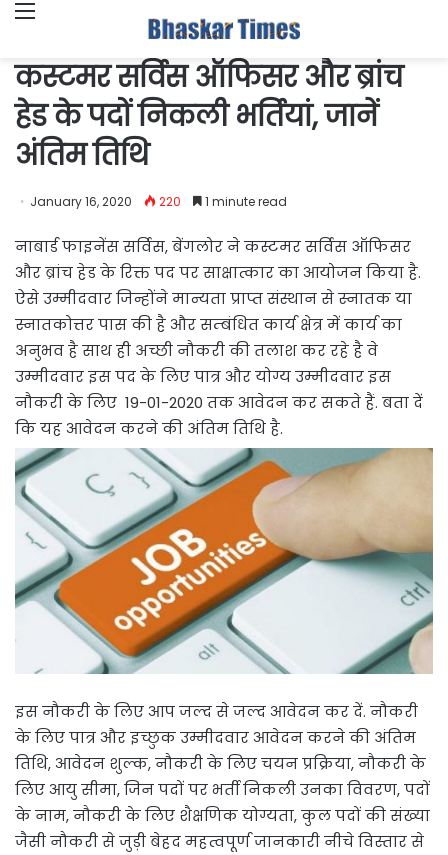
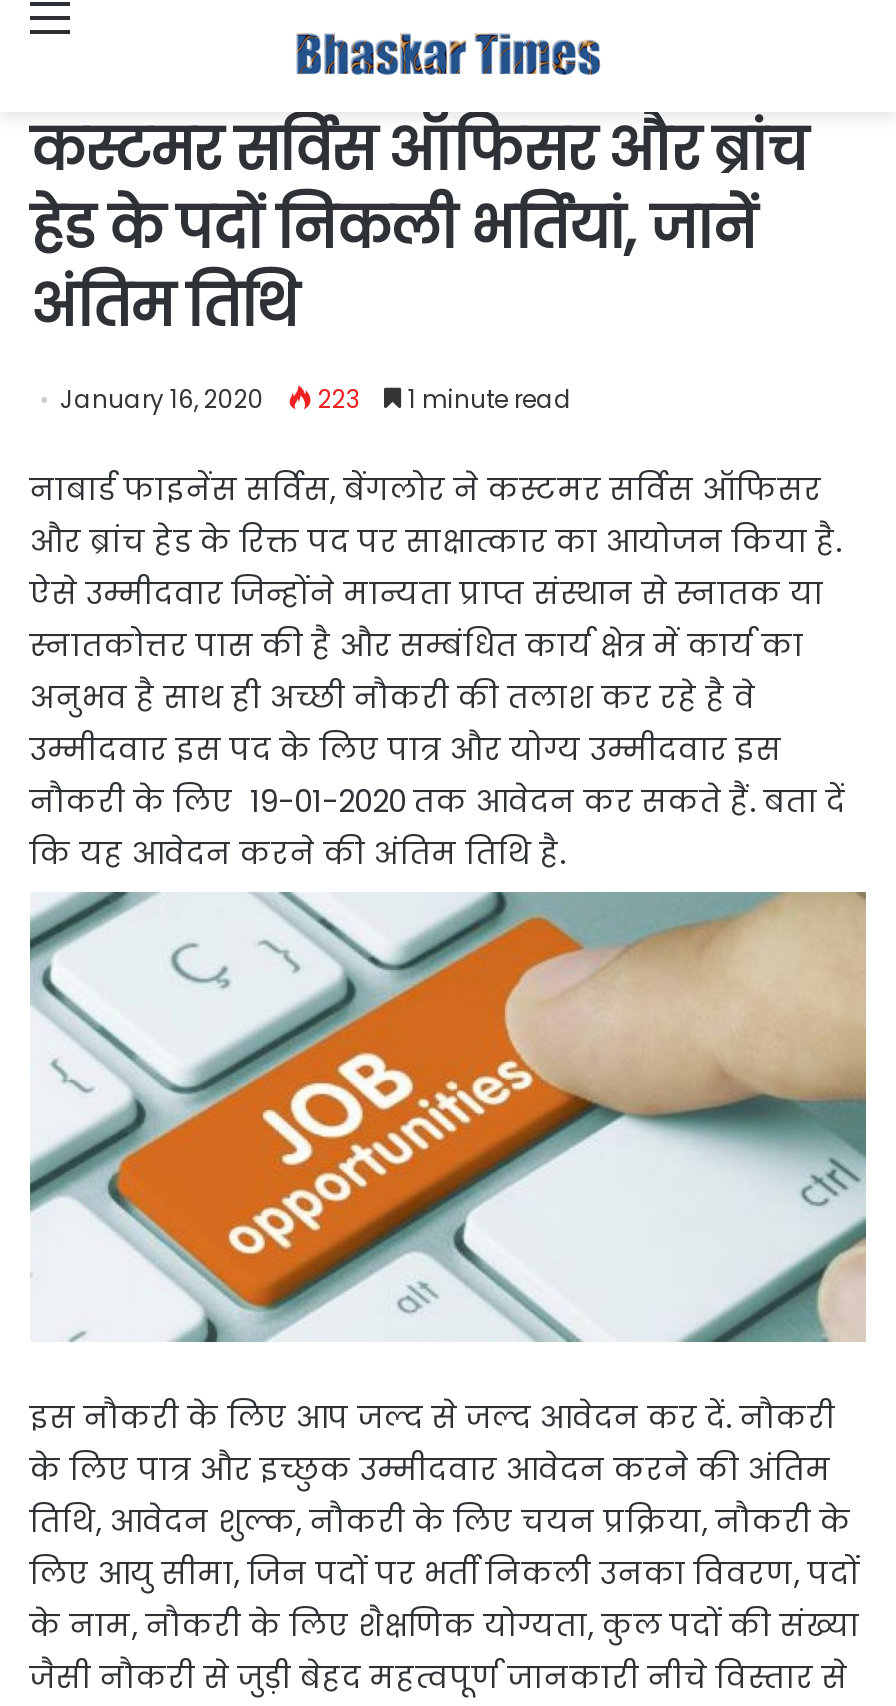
- January 16, 2020 220 1 minute read
+ January 16, 2020 223 1 minute read
